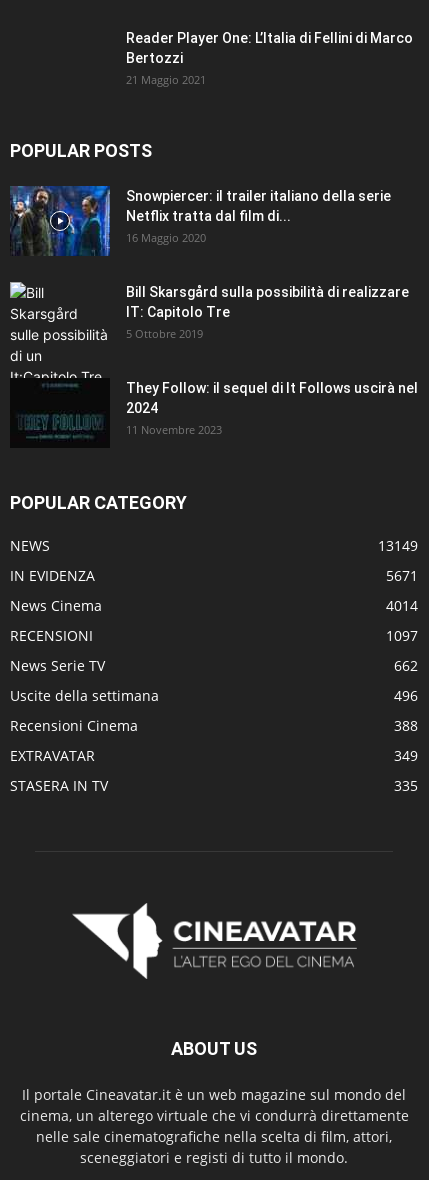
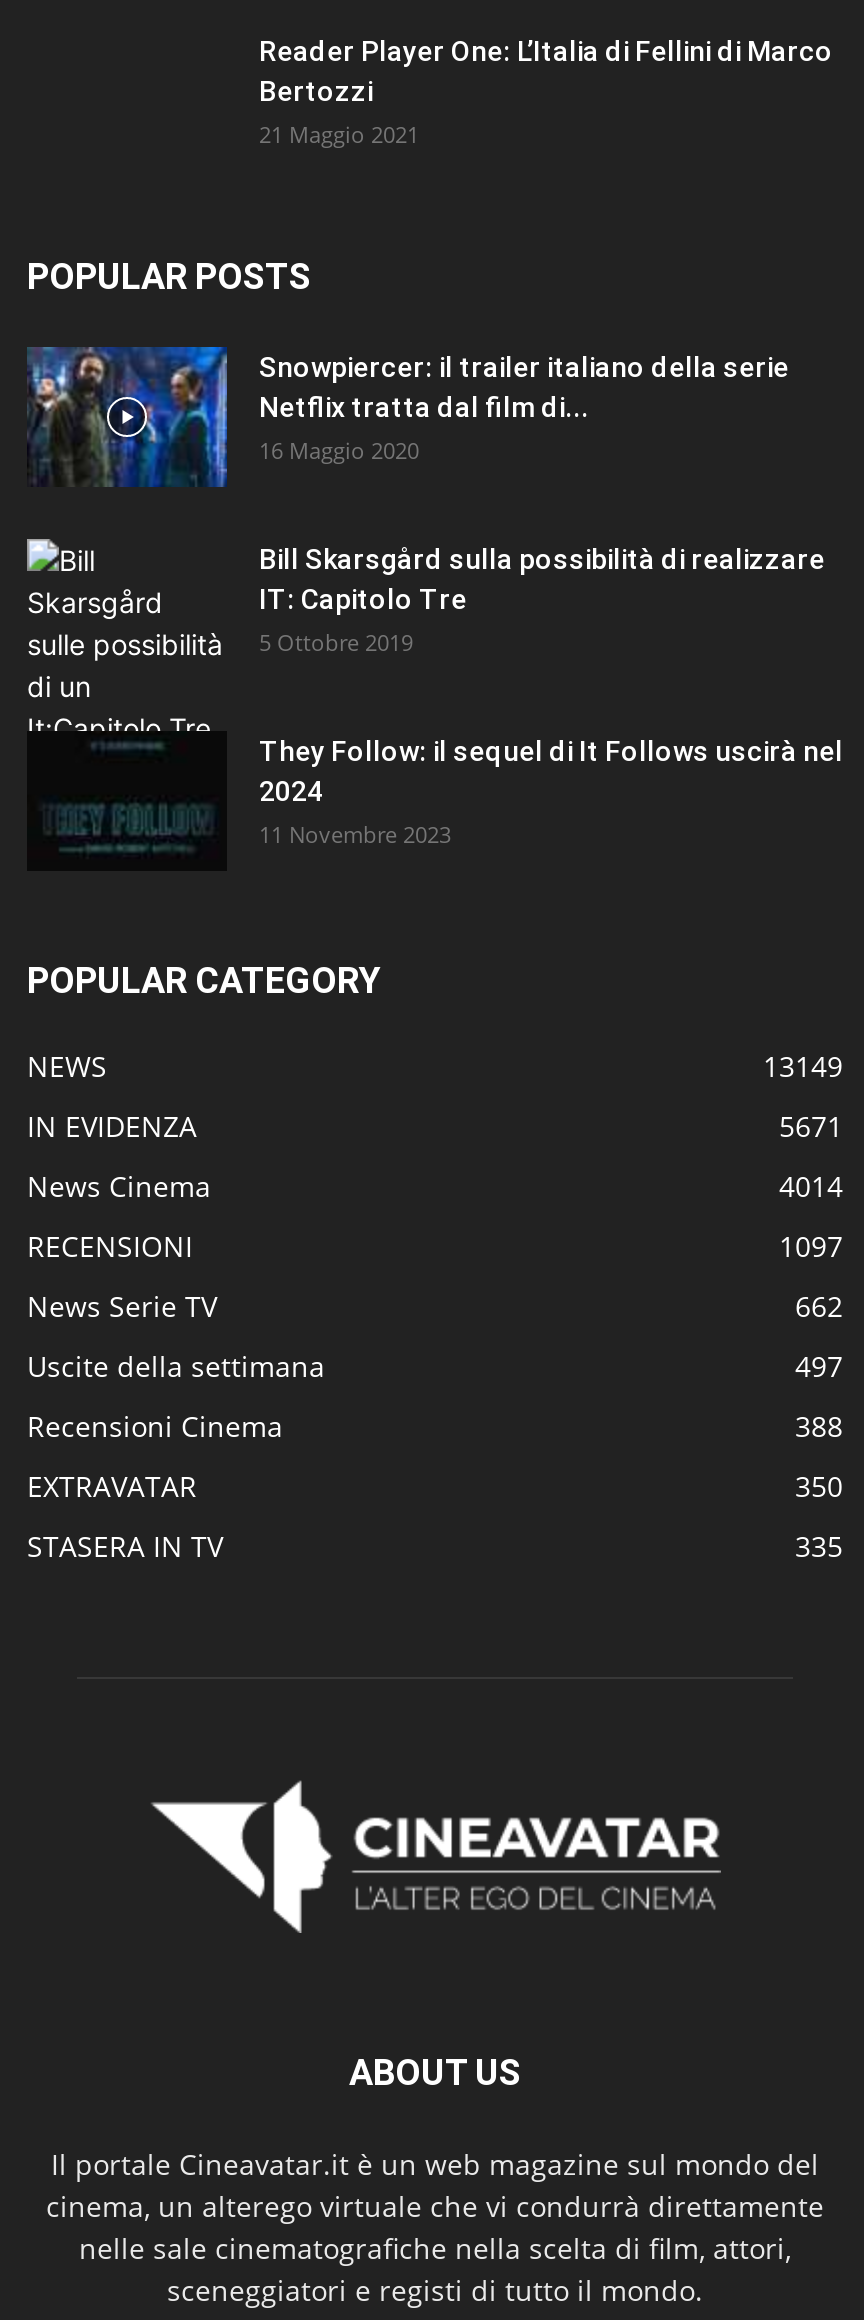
- 496
+ 497

- 349
+ 350
